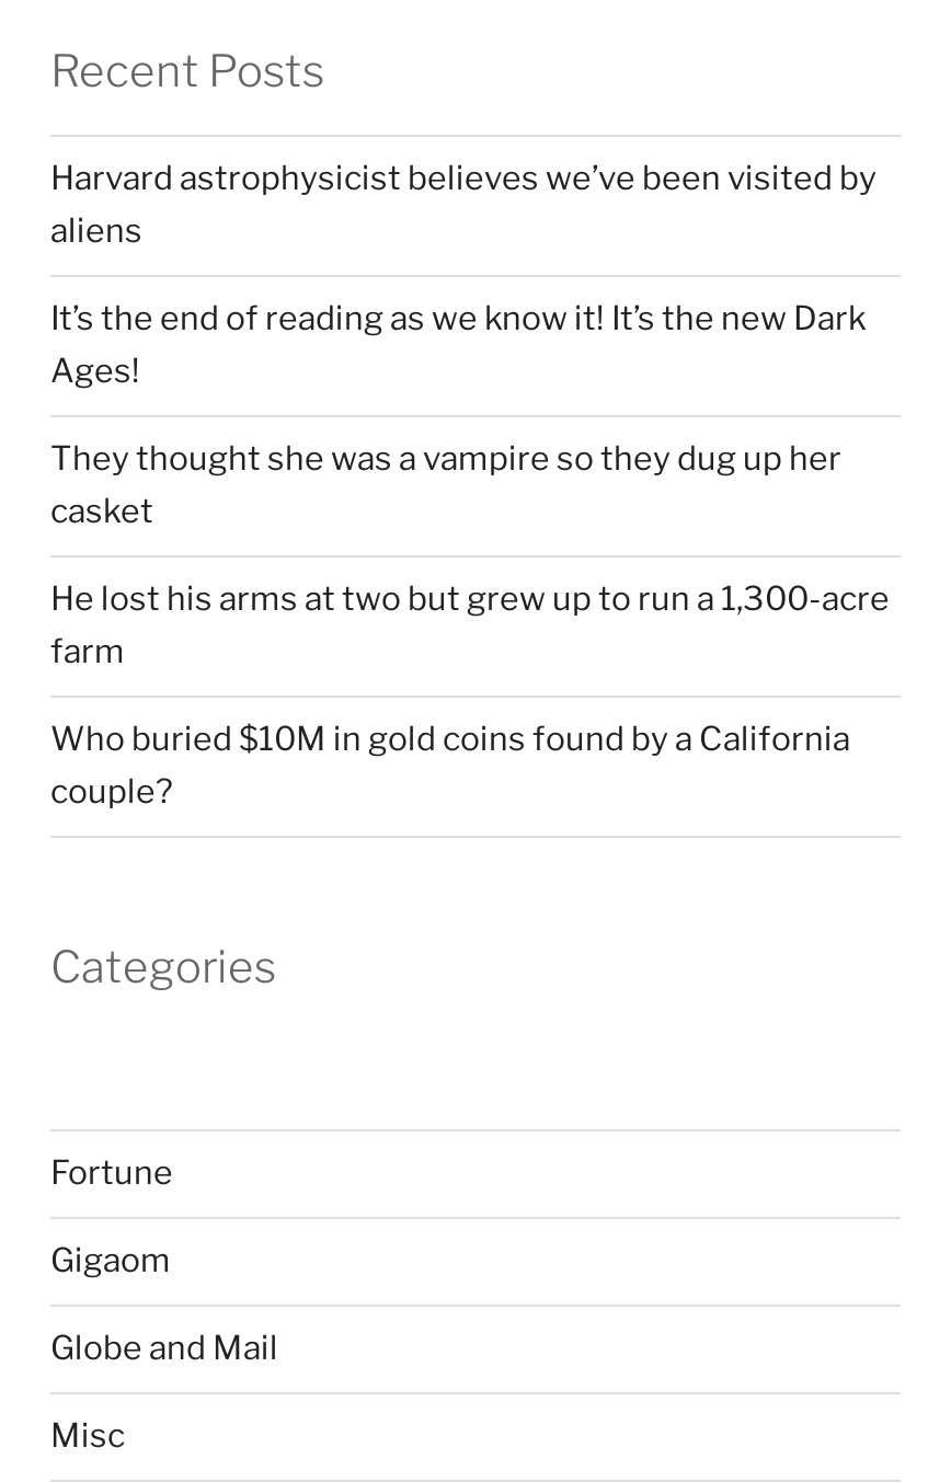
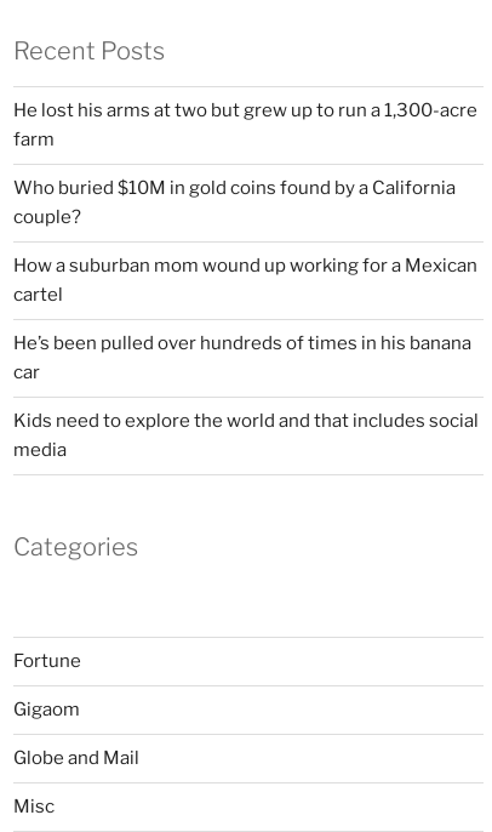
- Harvard astrophysicist believes we’ve been visited by
- aliens
- It’s the end of reading as we know it! It’s the new Dark
- Ages!
- They thought she was a vampire so they dug up her
- casket

moved up: He lost his arms at two but grew up to run a 1,300-acre | farm | Who buried $10M in gold coins found by a California | couple?

+ How a suburban mom wound up working for a Mexican
+ cartel
+ He’s been pulled over hundreds of times in his banana
+ car
+ Kids need to explore the world and that includes social
+ media
